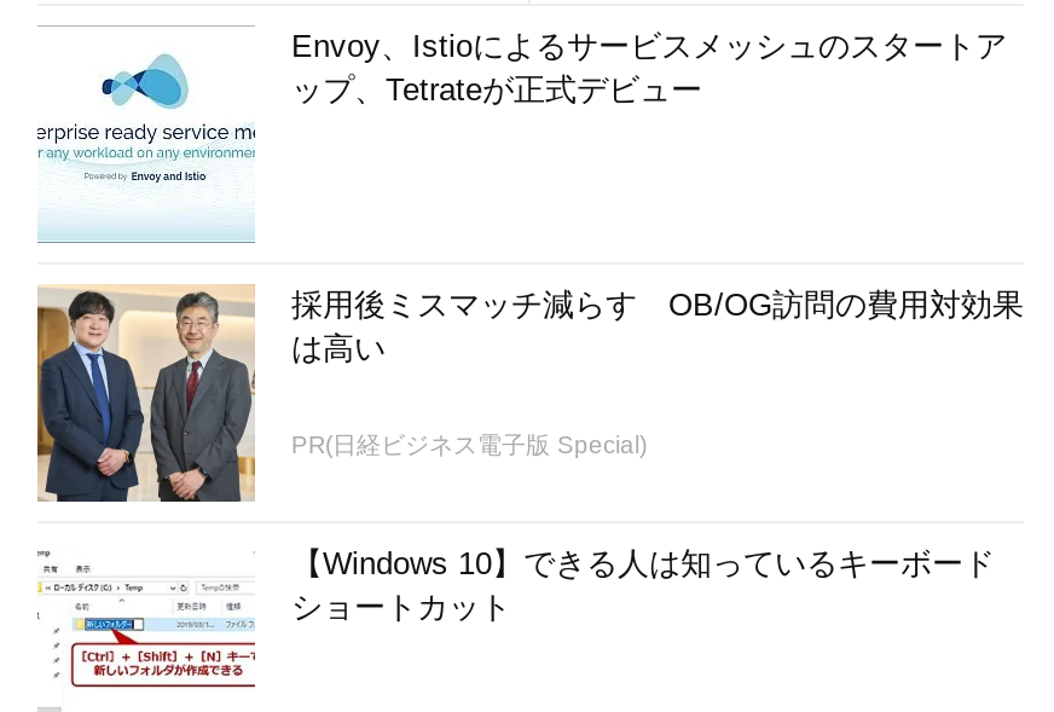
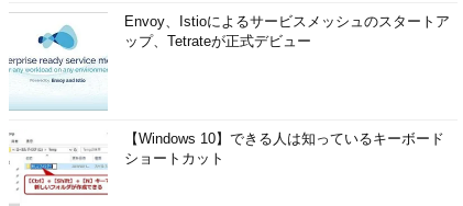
- [image]
- 採用後ミスマッチ減らす OB/OG訪問の費用対効果
- は高い
- PR(日経ビジネス電子版 Special)
